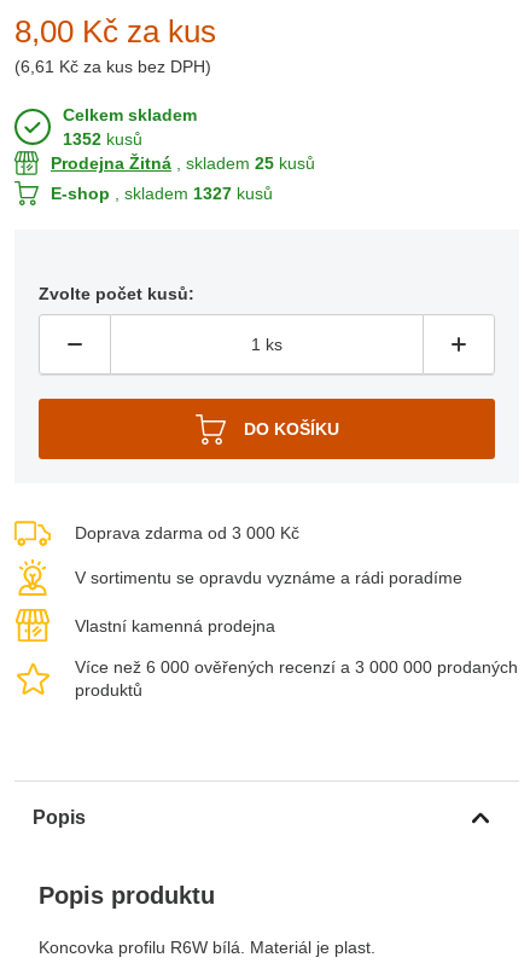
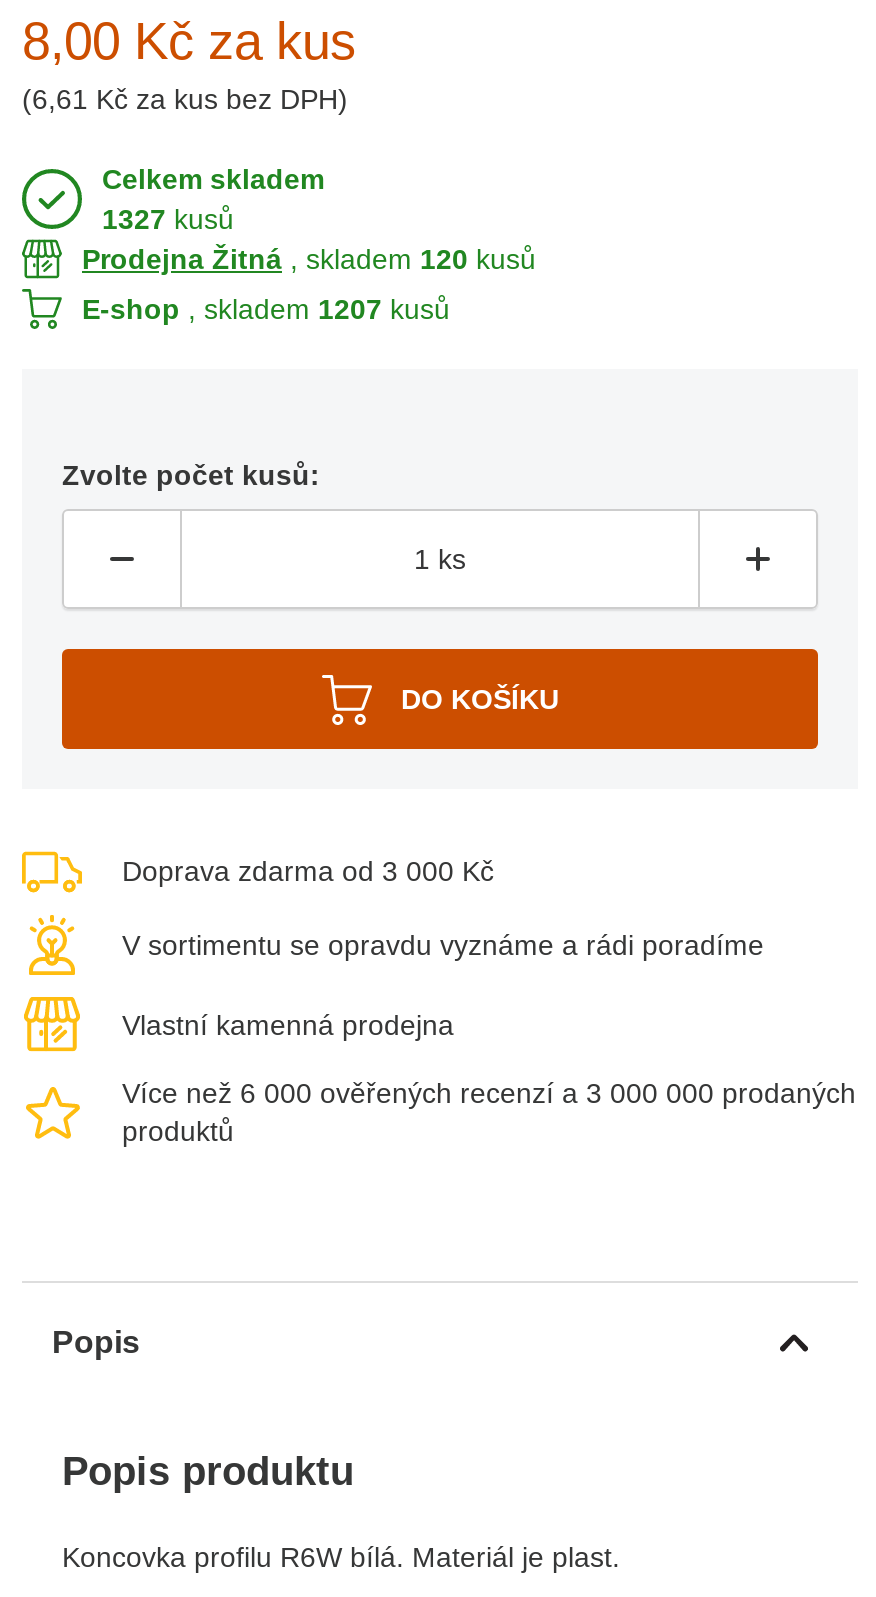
- 1352 kusů
+ 1327 kusů

- Prodejna Žitná , skladem 25 kusů
+ Prodejna Žitná , skladem 120 kusů

- E-shop , skladem 1327 kusů
+ E-shop , skladem 1207 kusů
